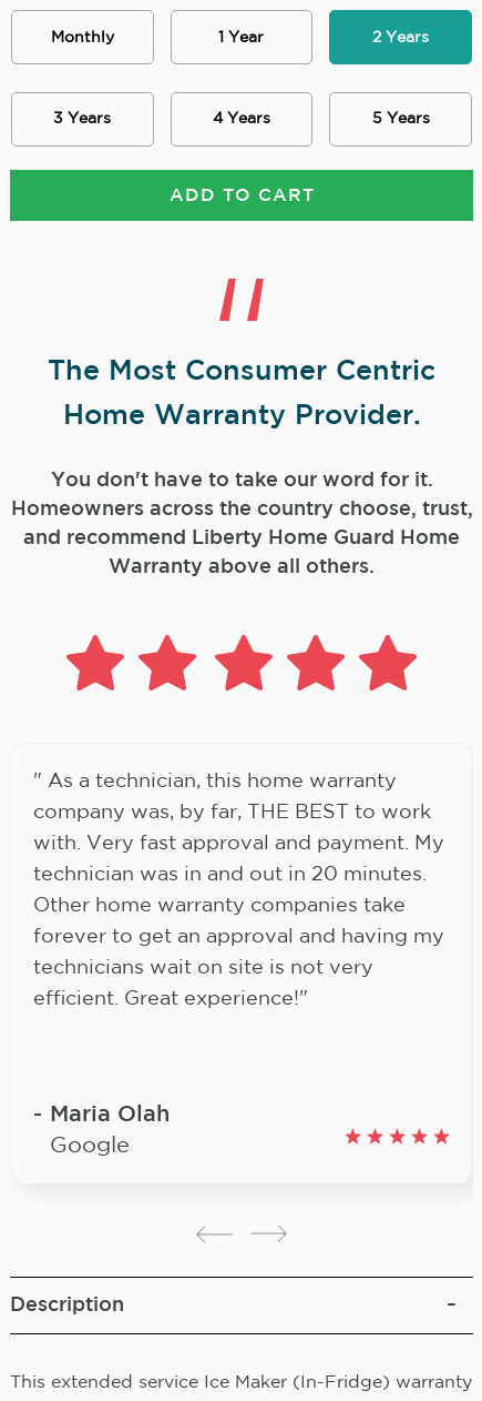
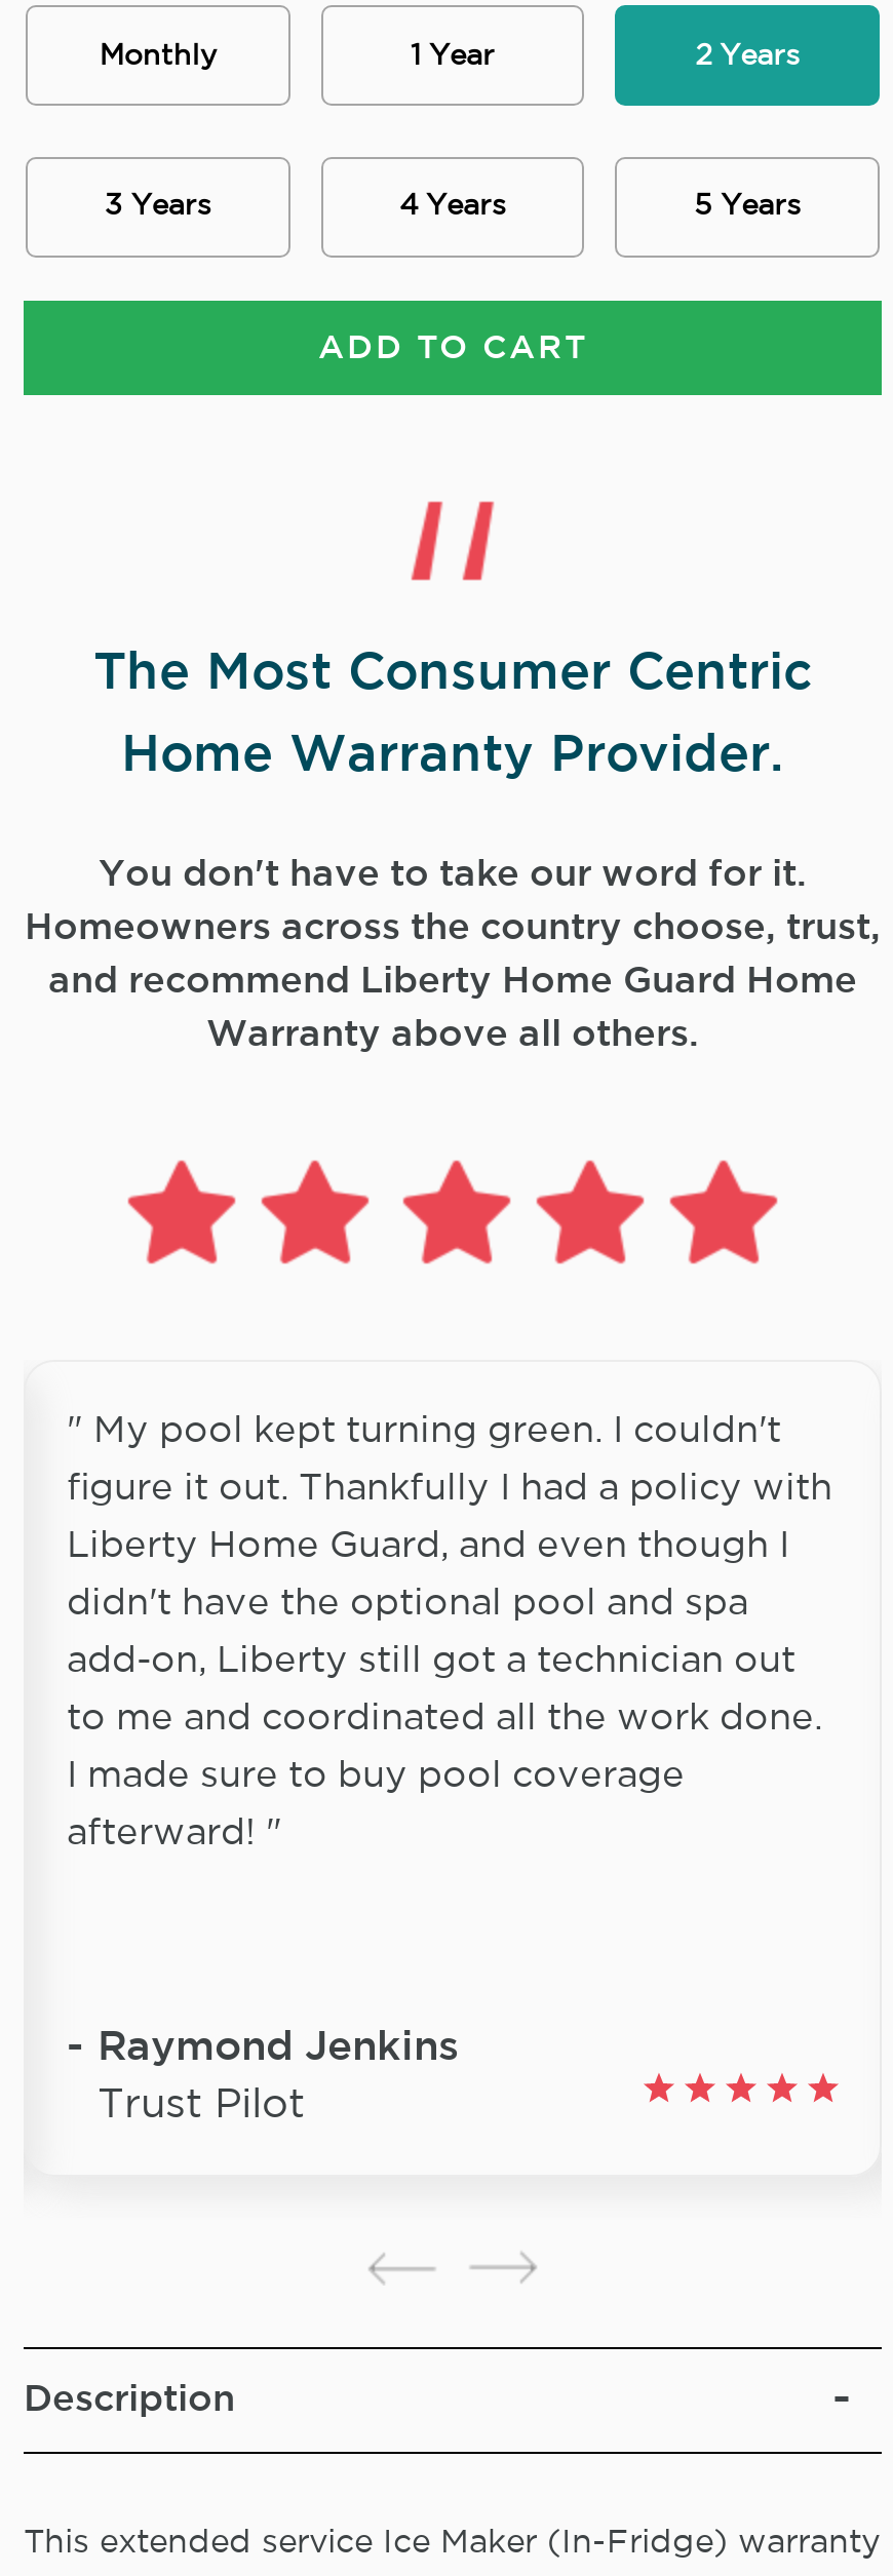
- " As a technician, this home warranty
+ " My pool kept turning green. I couldn't

- company was, by far, THE BEST to work
+ figure it out. Thankfully I had a policy with

- with. Very fast approval and payment. My
+ Liberty Home Guard, and even though I

- technician was in and out in 20 minutes.
+ didn't have the optional pool and spa

- Other home warranty companies take
+ add-on, Liberty still got a technician out

- forever to get an approval and having my
+ to me and coordinated all the work done.

- technicians wait on site is not very
+ I made sure to buy pool coverage

- efficient. Great experience!"
+ afterward! "

- Maria Olah
+ Raymond Jenkins

- Google
+ Trust Pilot
